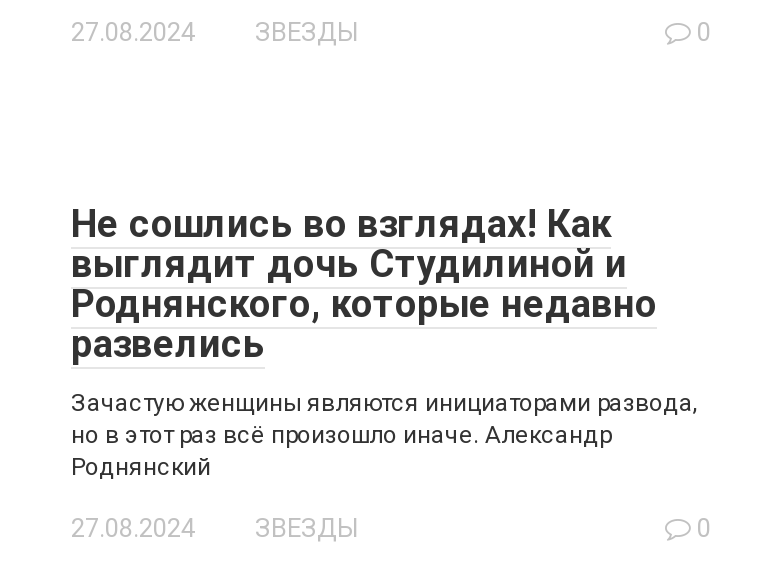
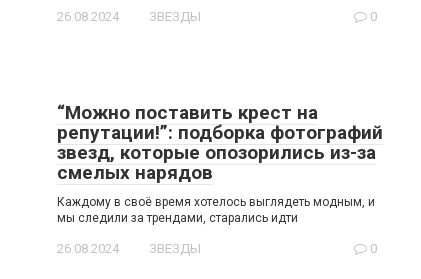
- 27.08.2024 ЗВЕЗДЫ
+ 26.08.2024 ЗВЕЗДЫ

- Не сошлись во взглядах! Как
- выглядит дочь Студилиной и
- Роднянского, которые недавно
- развелись
+ “Можно поставить крест на
+ репутации!”: подборка фотографий
+ звезд, которые опозорились из-за
+ смелых нарядов

- Зачастую женщины являются инициаторами развода,
- но в этот раз всё произошло иначе. Александр
- Роднянский
+ Каждому в своё время хотелось выглядеть модным, и
+ мы следили за трендами, старались идти

- 27.08.2024 ЗВЕЗДЫ
+ 26.08.2024 ЗВЕЗДЫ
